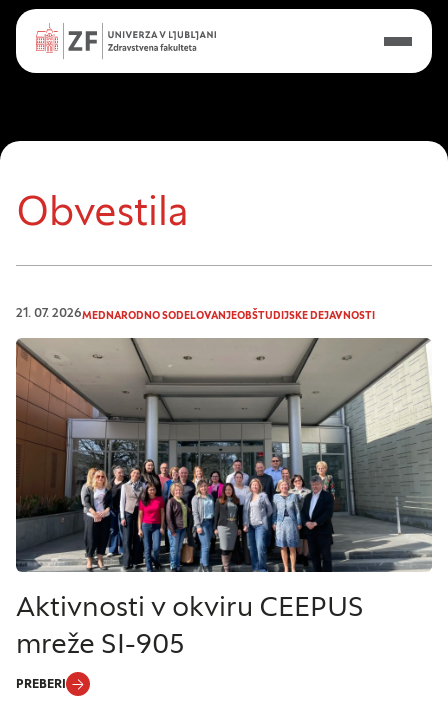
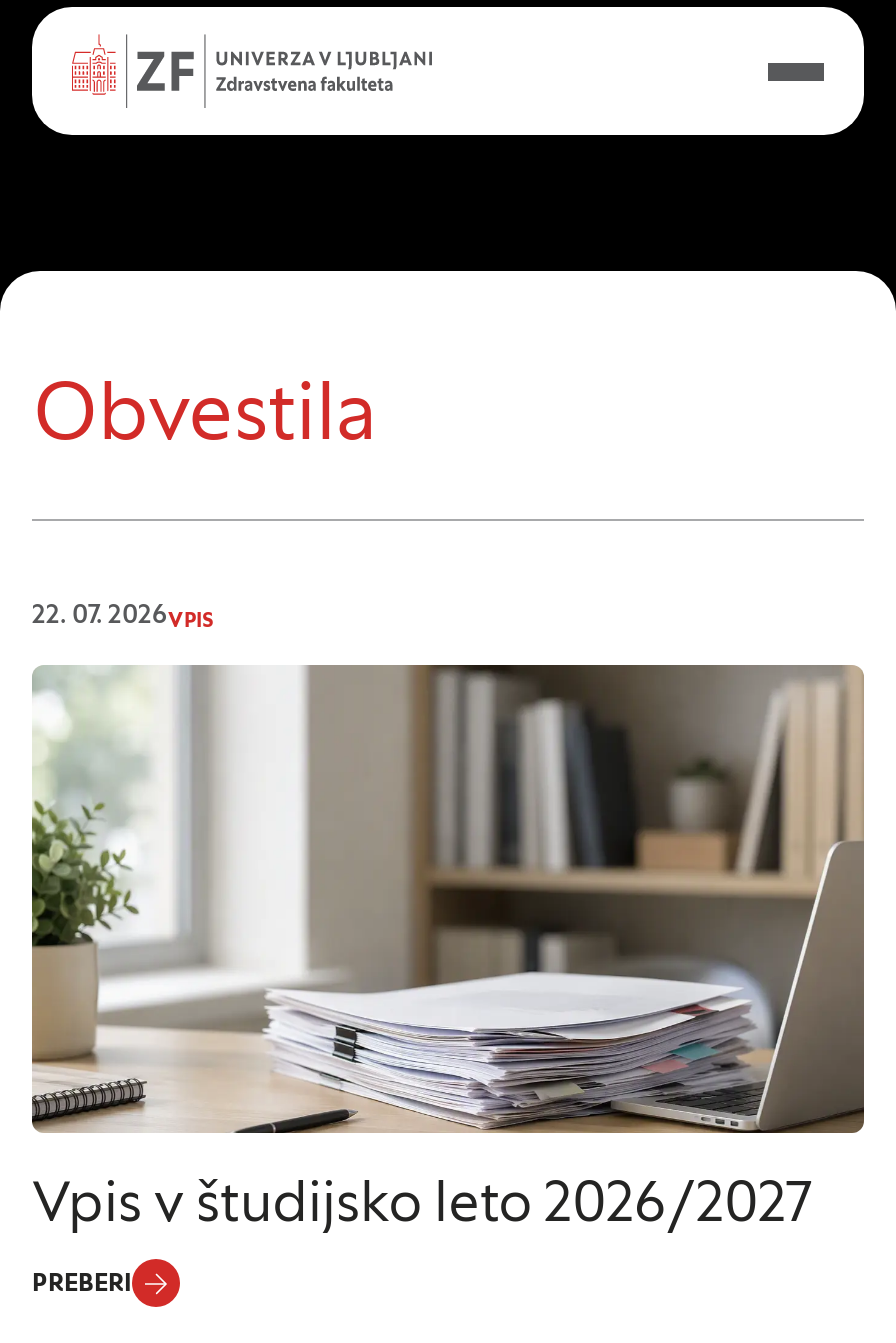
- 21. 07. 2026MEDNARODNO SODELOVANJEOBŠTUDIJSKE DEJAVNOSTI
+ 22. 07. 2026VPIS

- [image]
- Aktivnosti v okviru CEEPUS
- mreže SI-905
+ [image]
+ Vpis v študijsko leto 2026/2027
